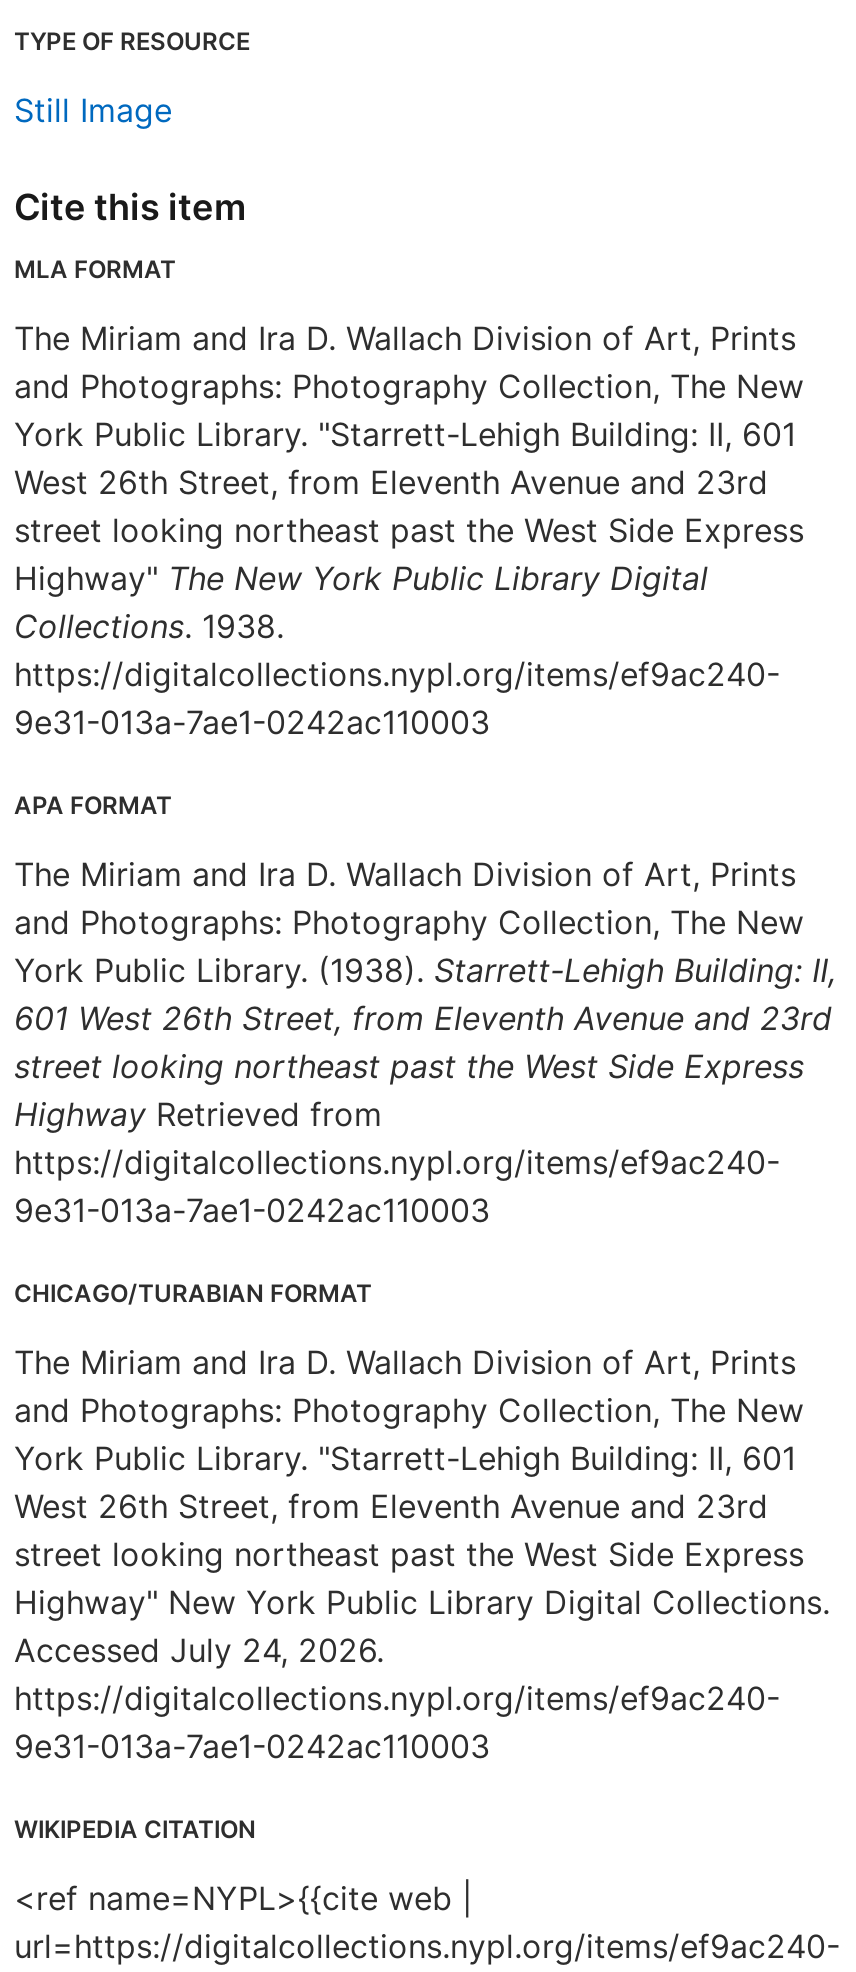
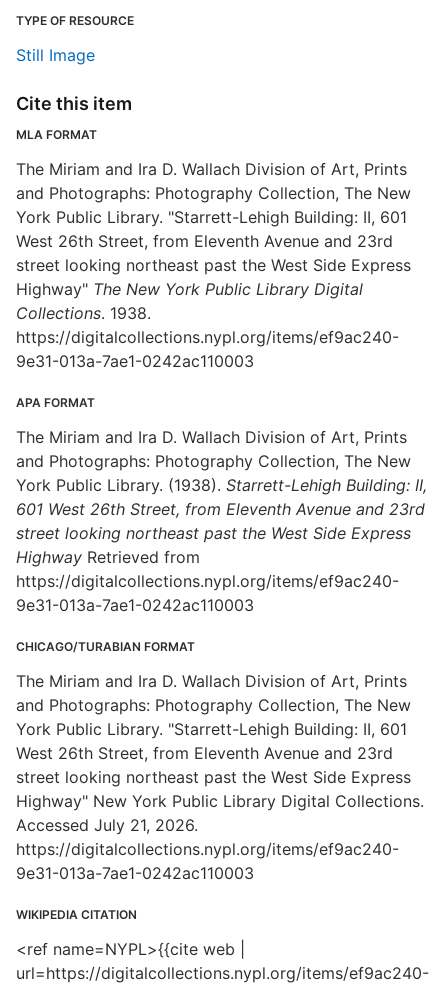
- Accessed July 24, 2026.
+ Accessed July 21, 2026.
